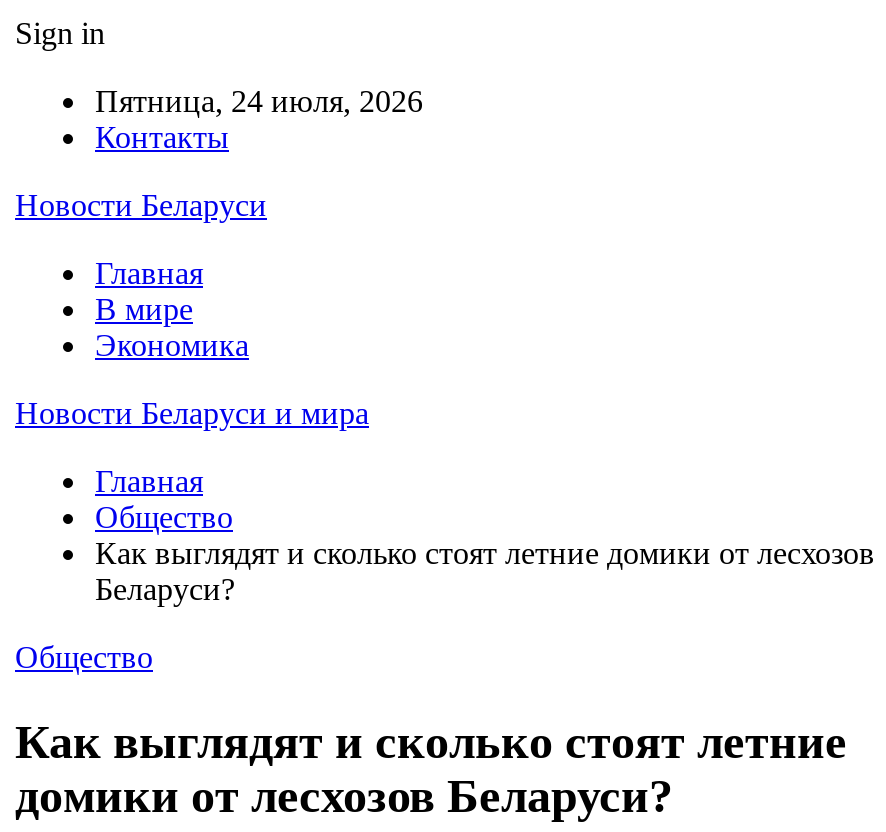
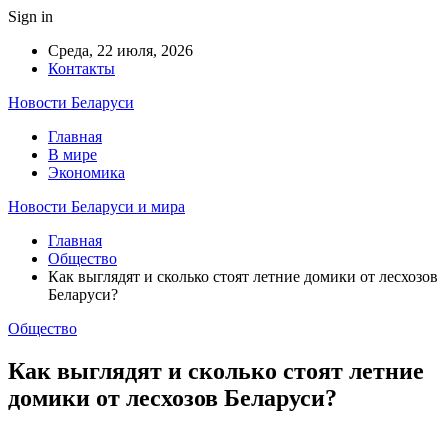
- Пятница, 24 июля, 2026
+ Среда, 22 июля, 2026
